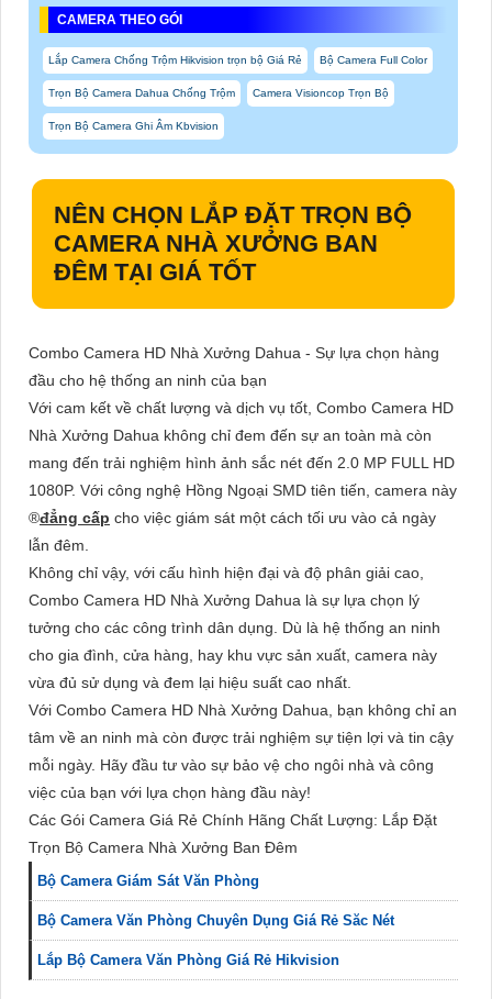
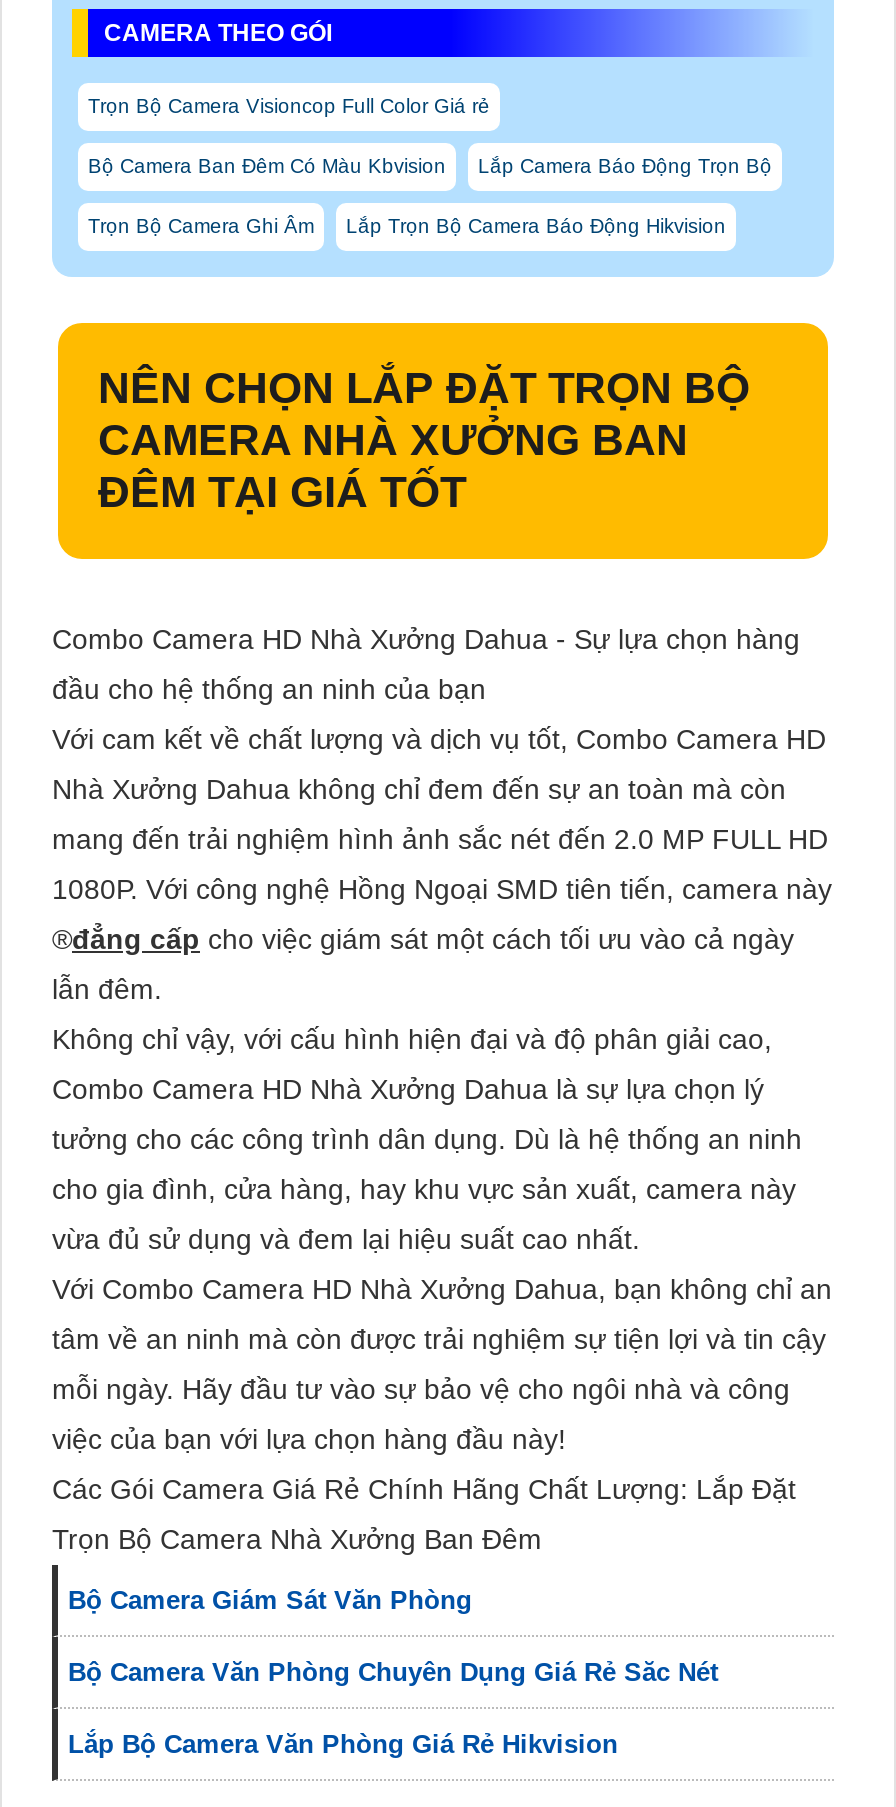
- Lắp Camera Chống Trộm Hikvision trọn bộ Giá Rẻ
- Bộ Camera Full Color
+ Trọn Bộ Camera Visioncop Full Color Giá rẻ

- Trọn Bộ Camera Dahua Chống Trộm
- Camera Visioncop Trọn Bộ
+ Bộ Camera Ban Đêm Có Màu Kbvision
+ Lắp Camera Báo Động Trọn Bộ

- Trọn Bộ Camera Ghi Âm Kbvision
+ Trọn Bộ Camera Ghi Âm
+ Lắp Trọn Bộ Camera Báo Động Hikvision
